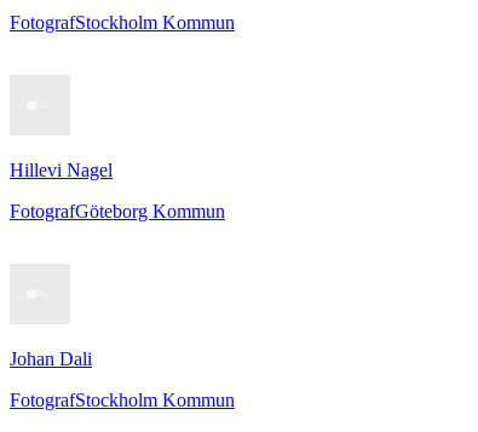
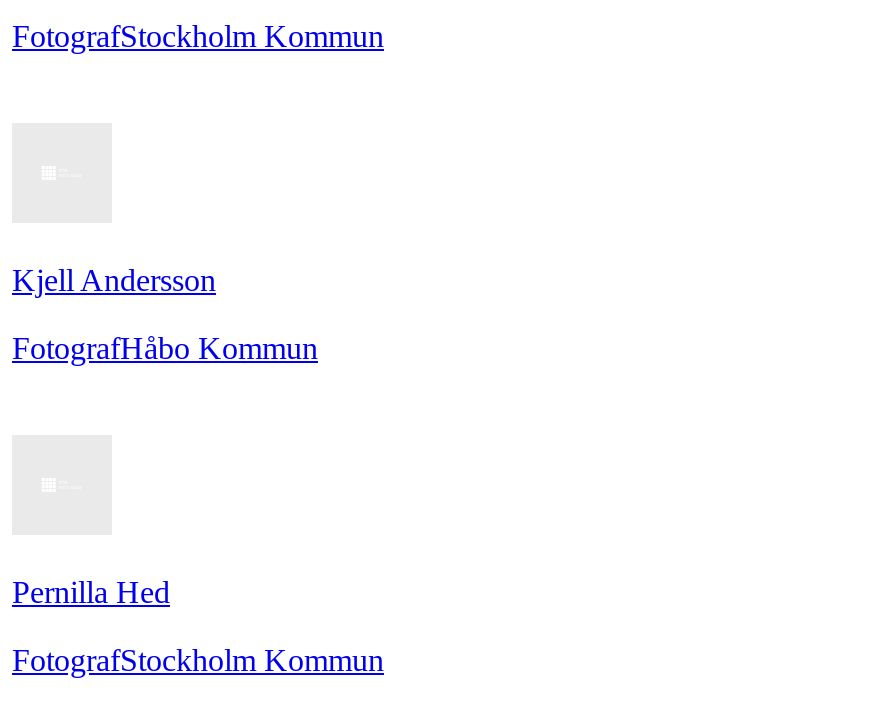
- Hillevi Nagel
+ Kjell Andersson

- FotografGöteborg Kommun
+ FotografHåbo Kommun

- Johan Dali
+ Pernilla Hed
